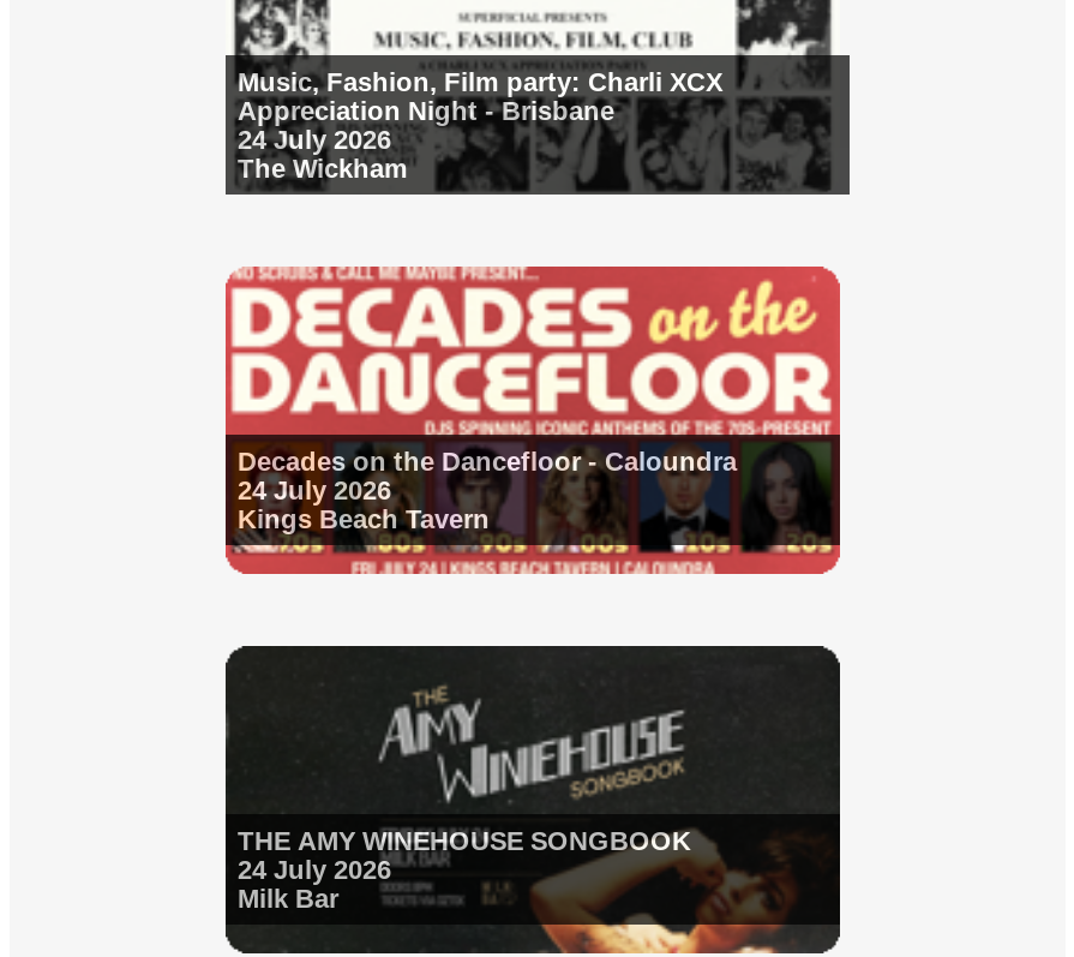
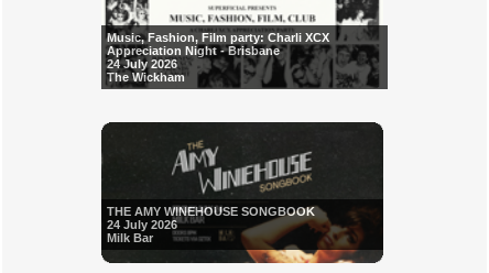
- [image]
- Decades on the Dancefloor - Caloundra
- 24 July 2026
- Kings Beach Tavern
